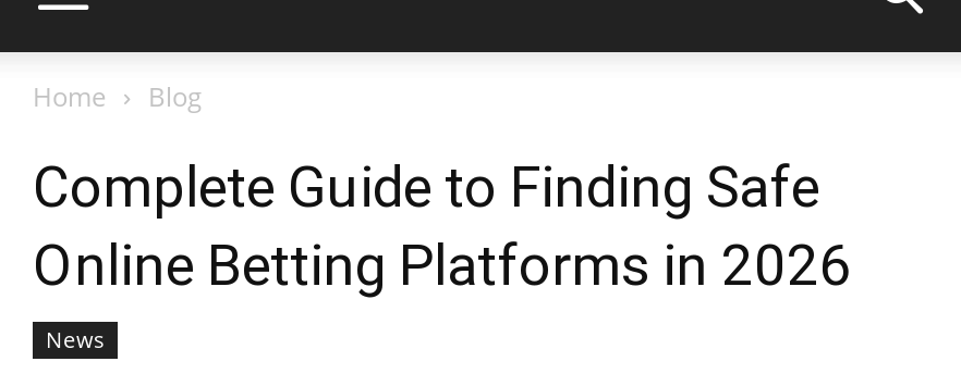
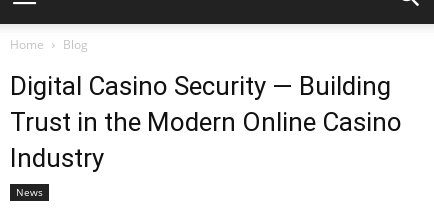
- Complete Guide to Finding Safe
- Online Betting Platforms in 2026
+ Digital Casino Security — Building
+ Trust in the Modern Online Casino
+ Industry
